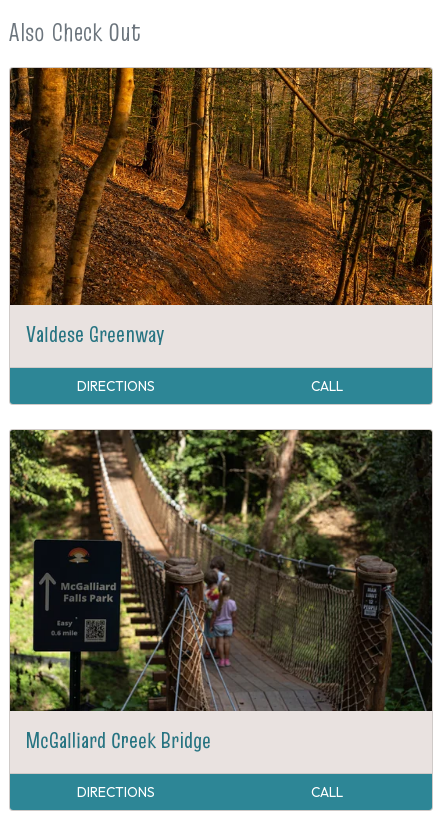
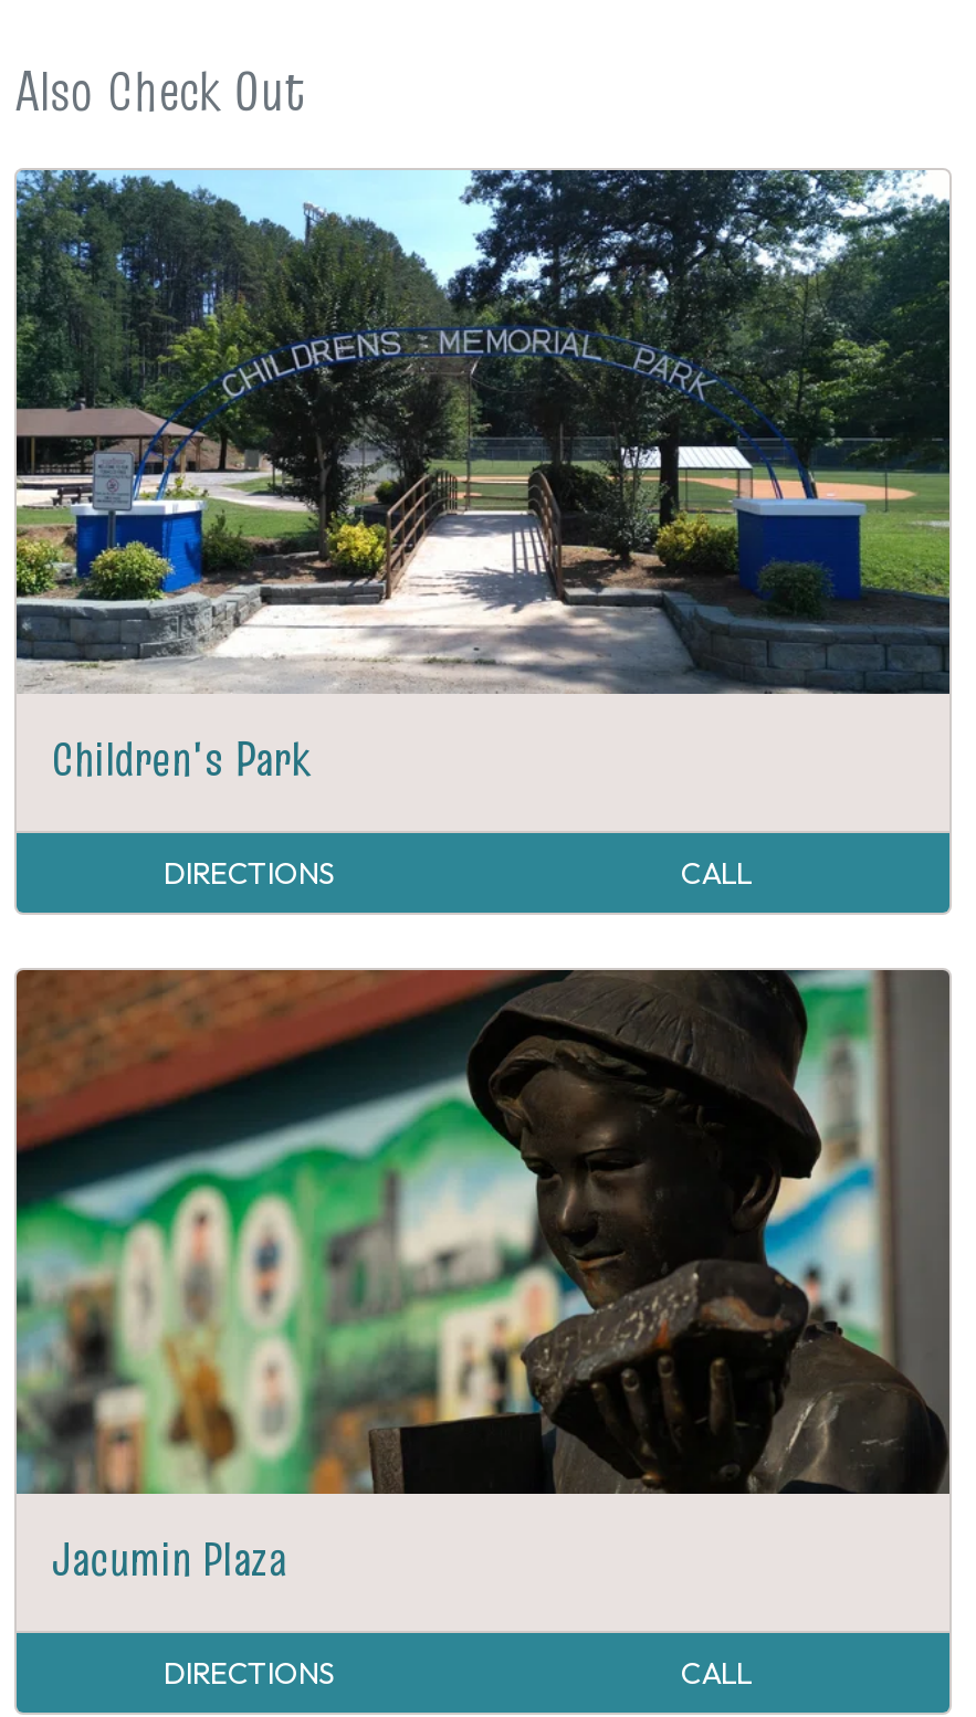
- [image]
- Valdese Greenway
+ [image]
+ Children's Park

- [image]
- McGalliard Creek Bridge
+ [image]
+ Jacumin Plaza
